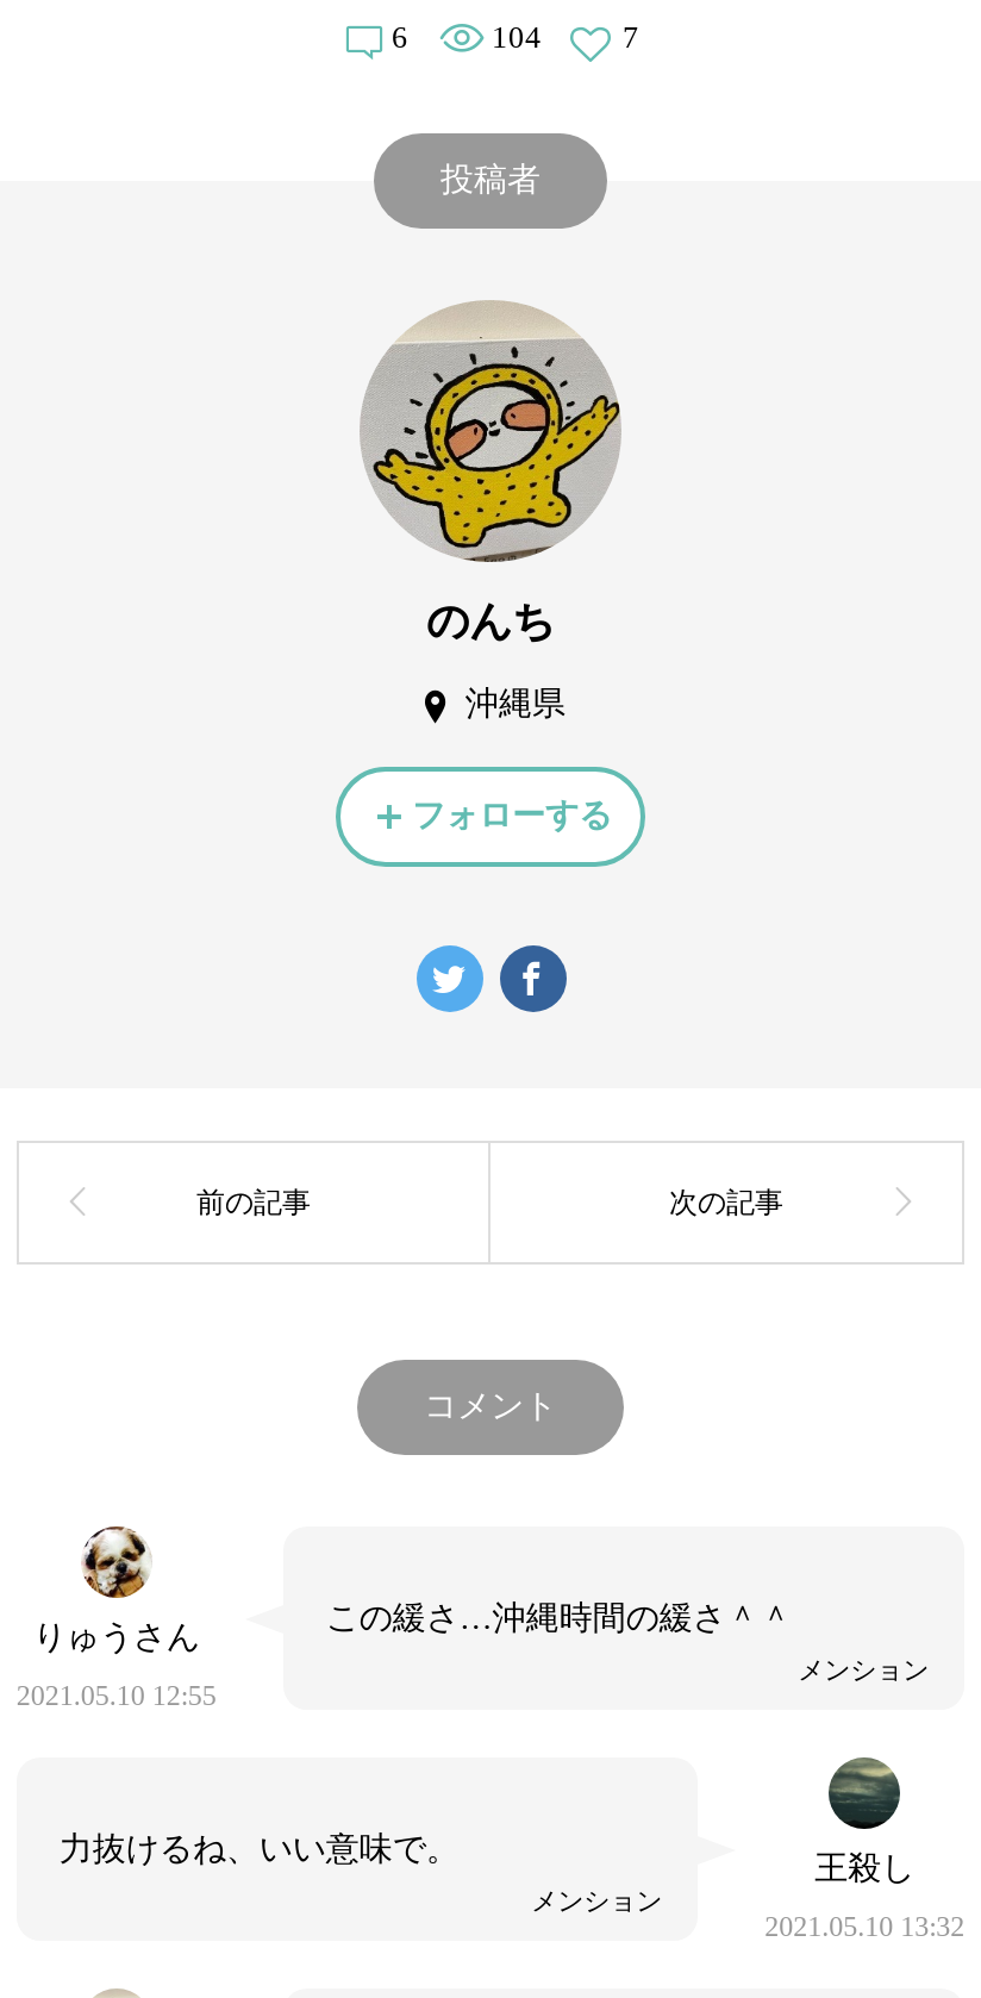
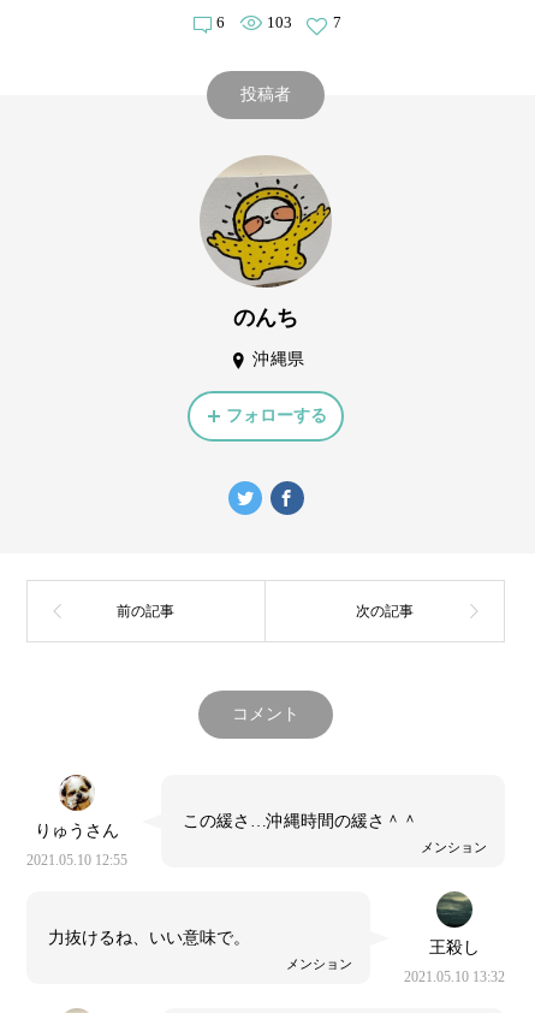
- 104
+ 103
